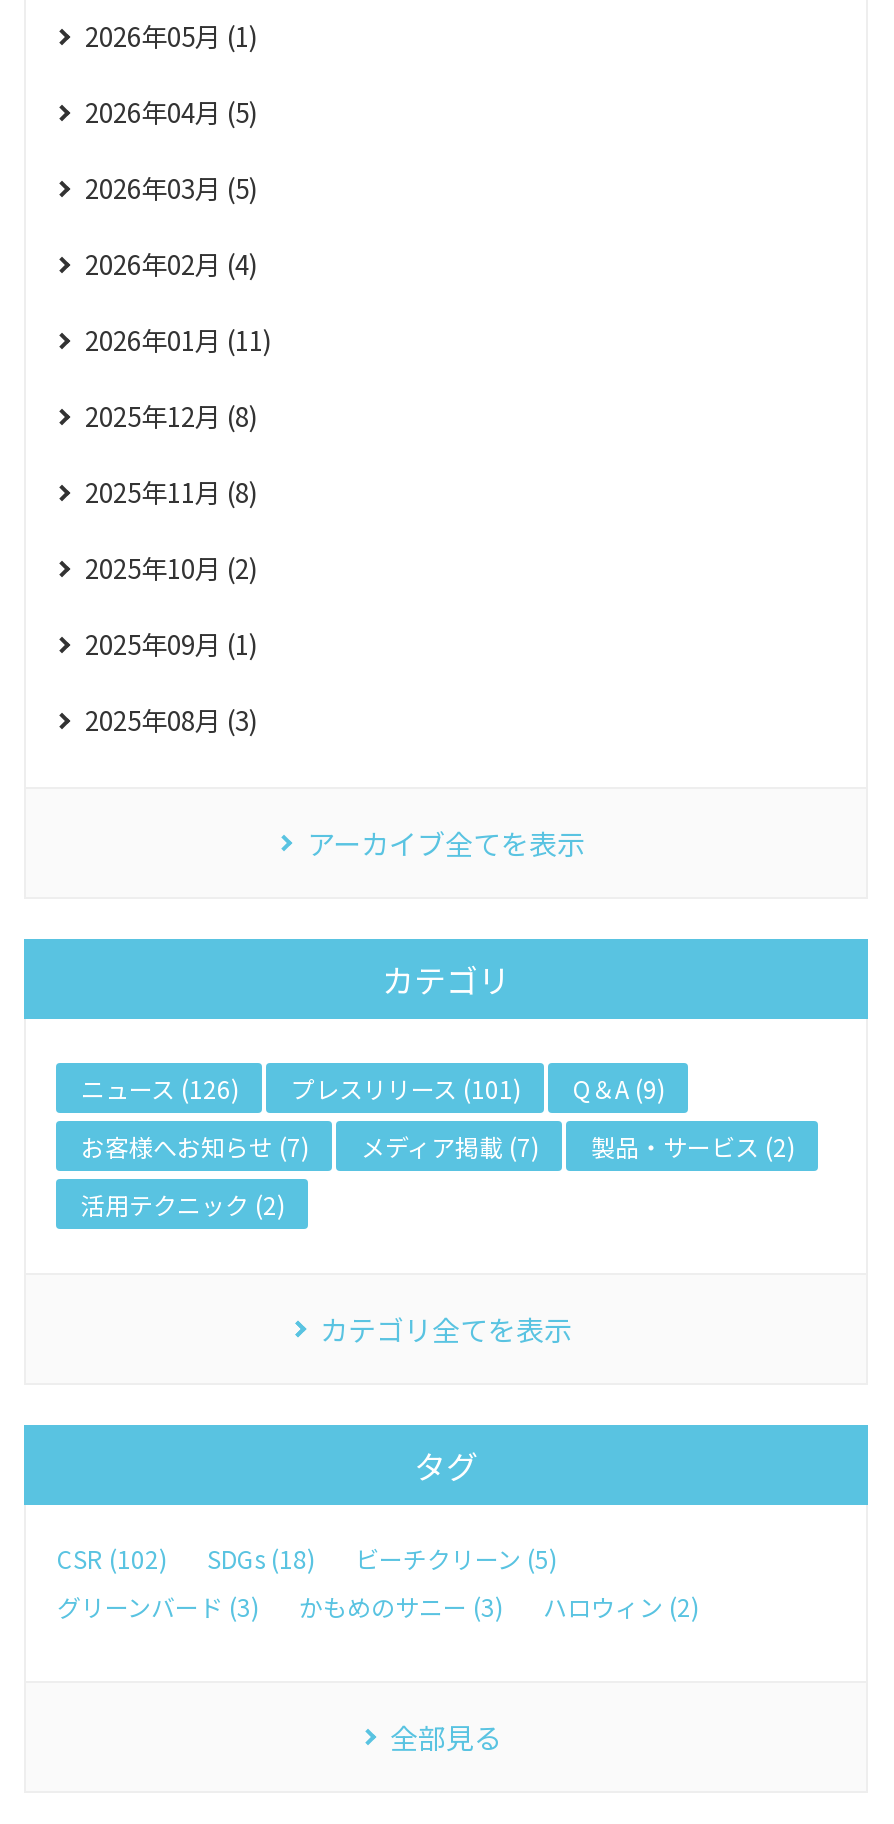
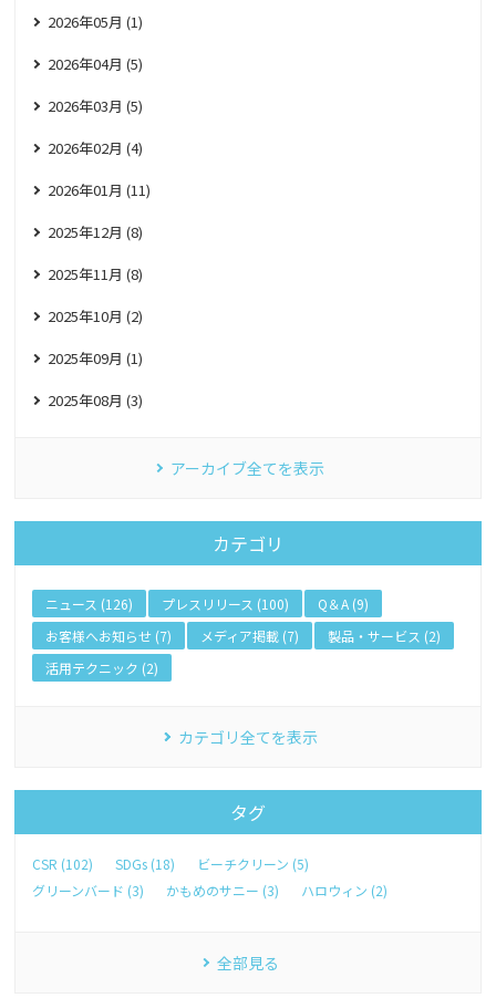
- プレスリリース (101)
+ プレスリリース (100)
